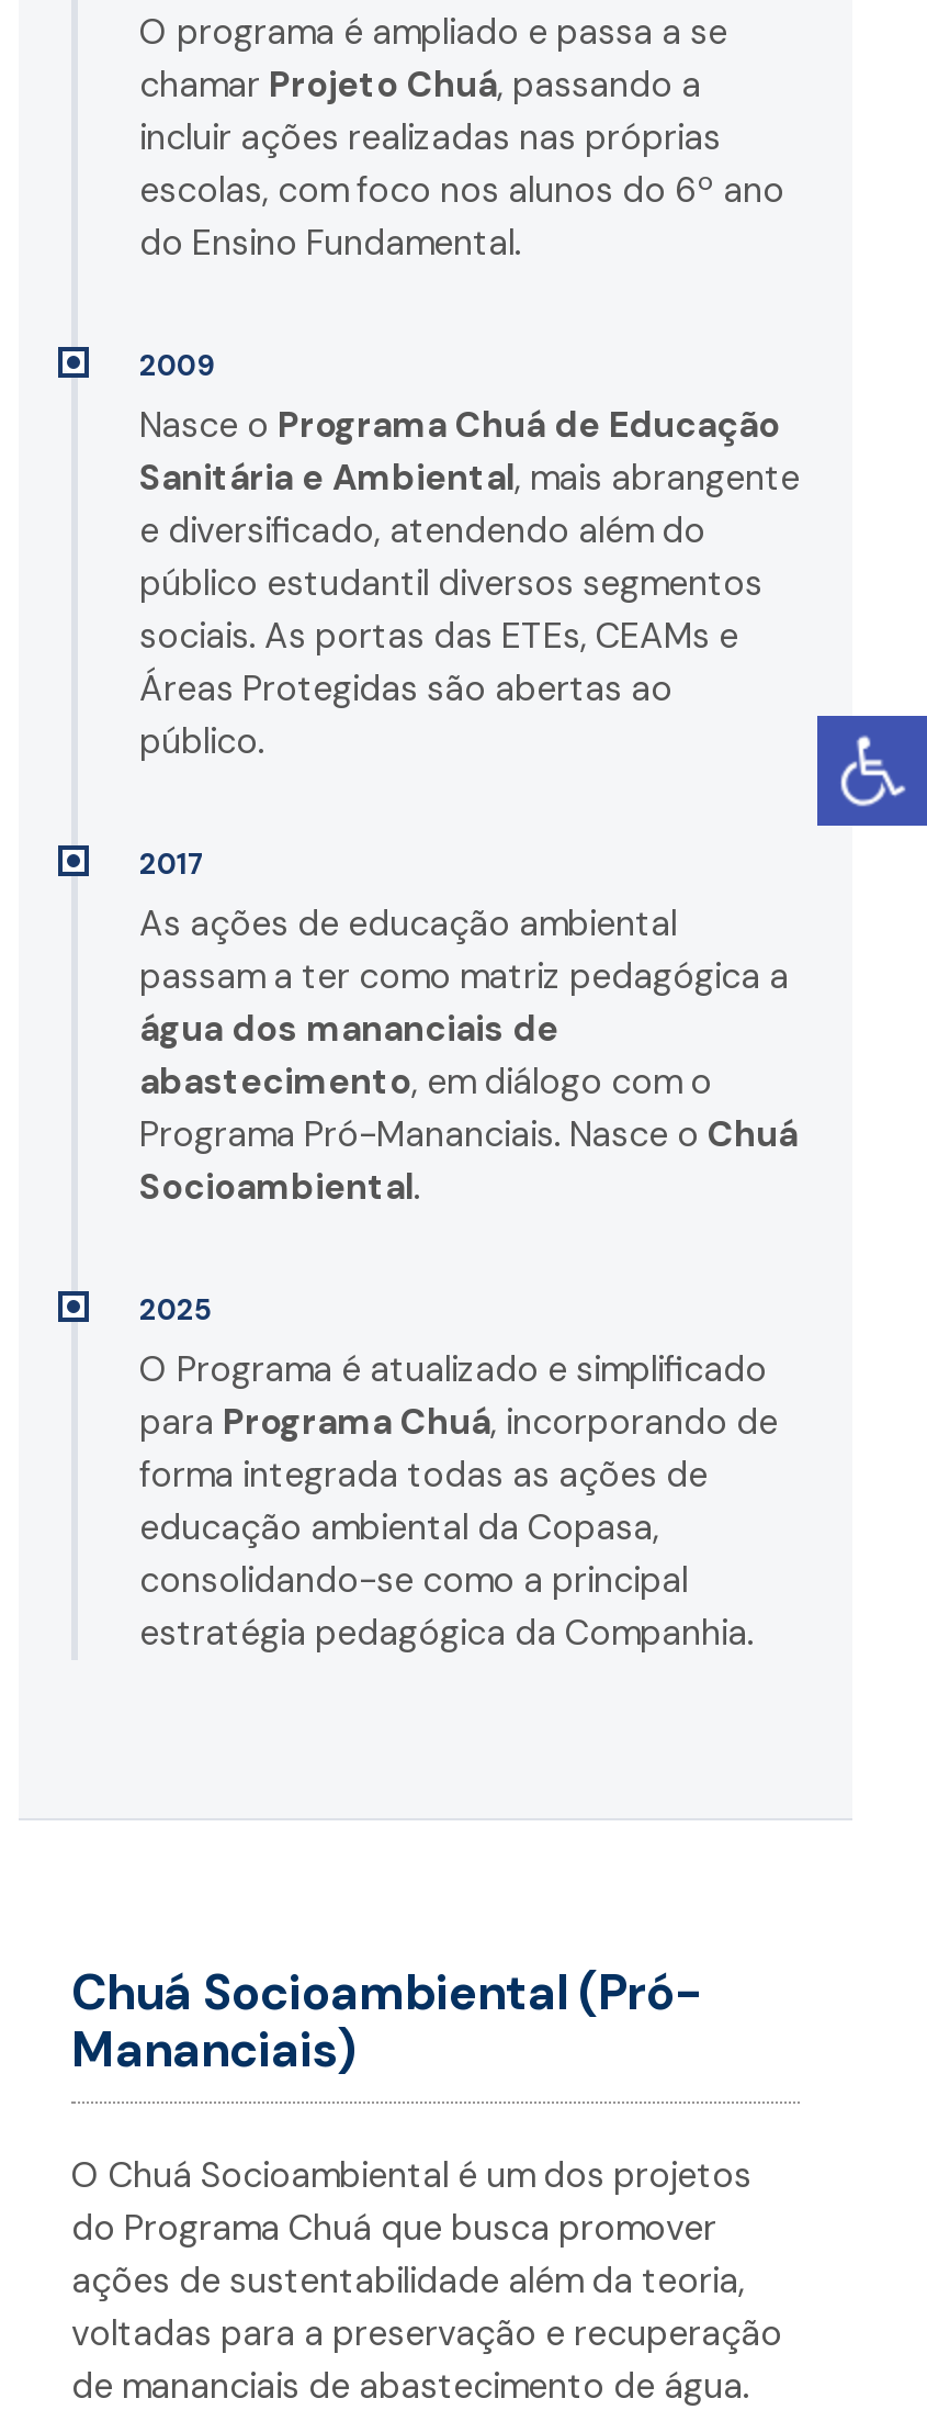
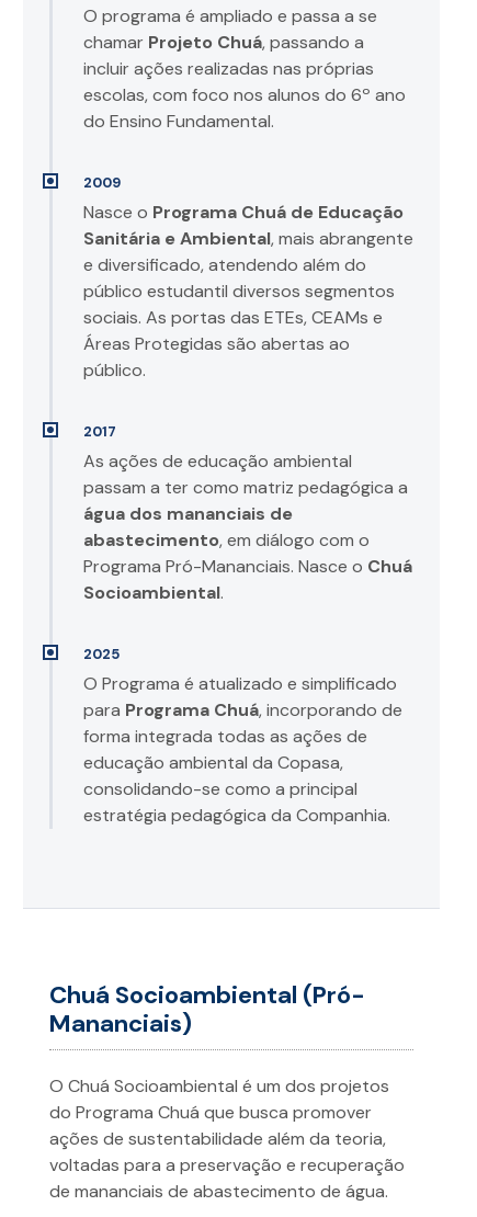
- [image]
